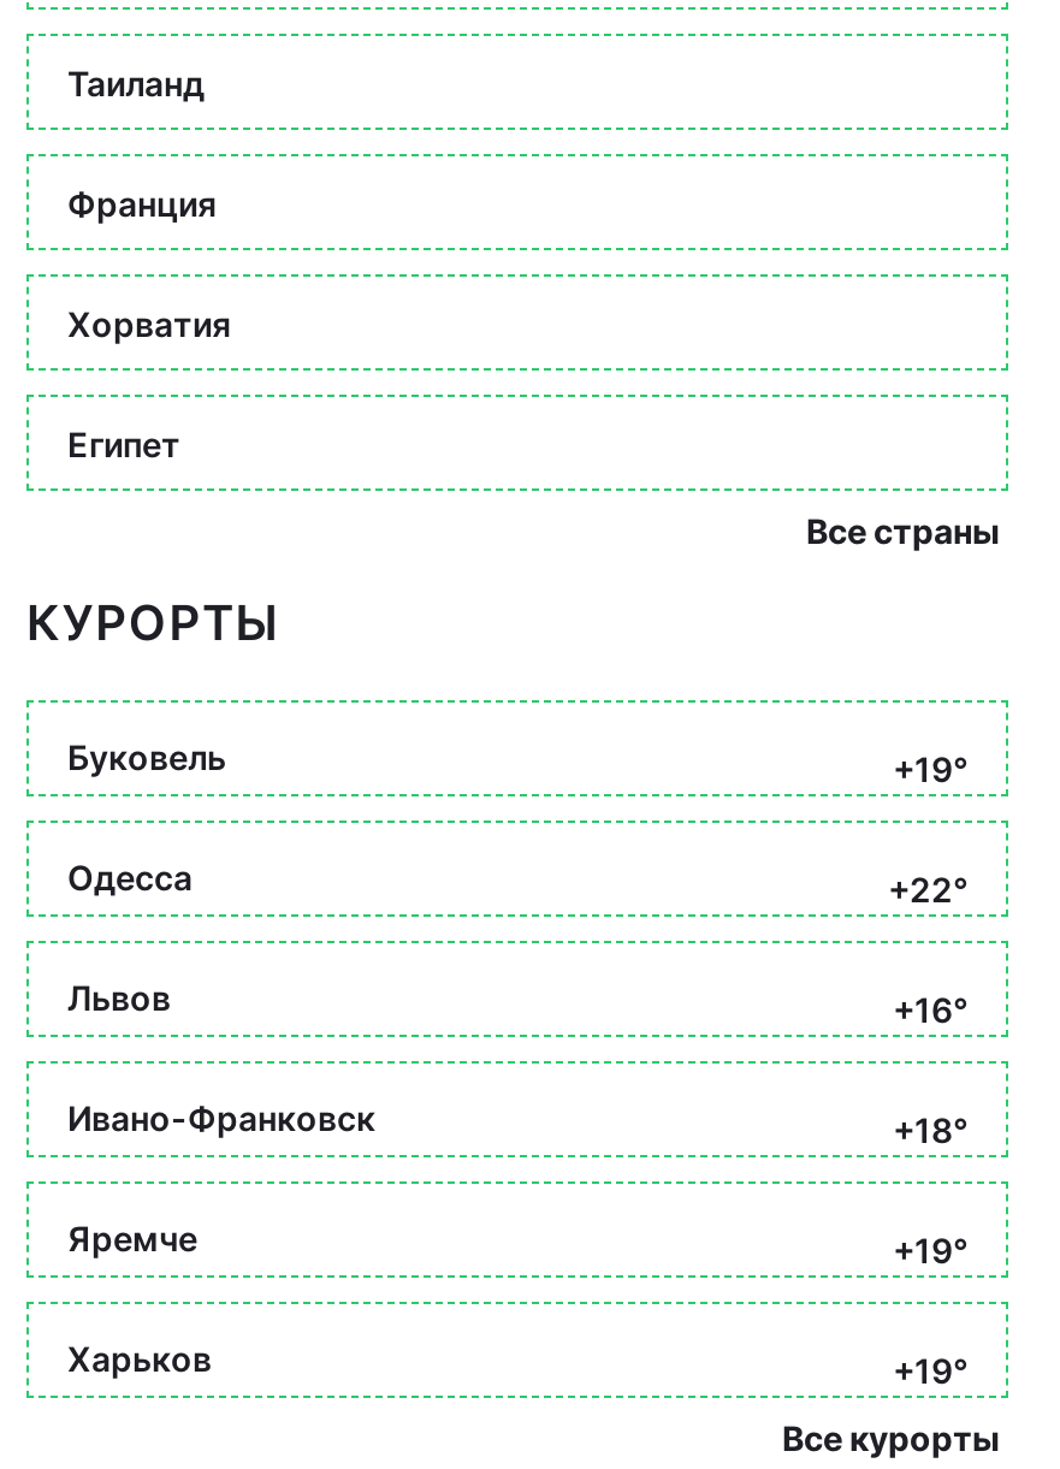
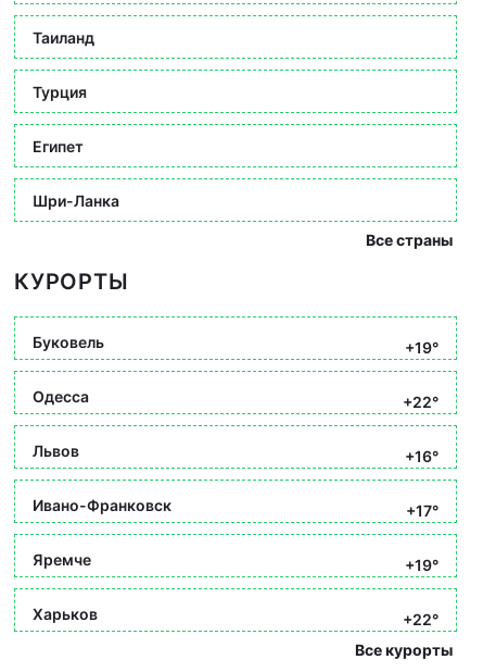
- Франция
- Хорватия
+ Турция

moved up: Египет

+ Шри-Ланка

- +18°
+ +17°

- +19°
+ +22°
